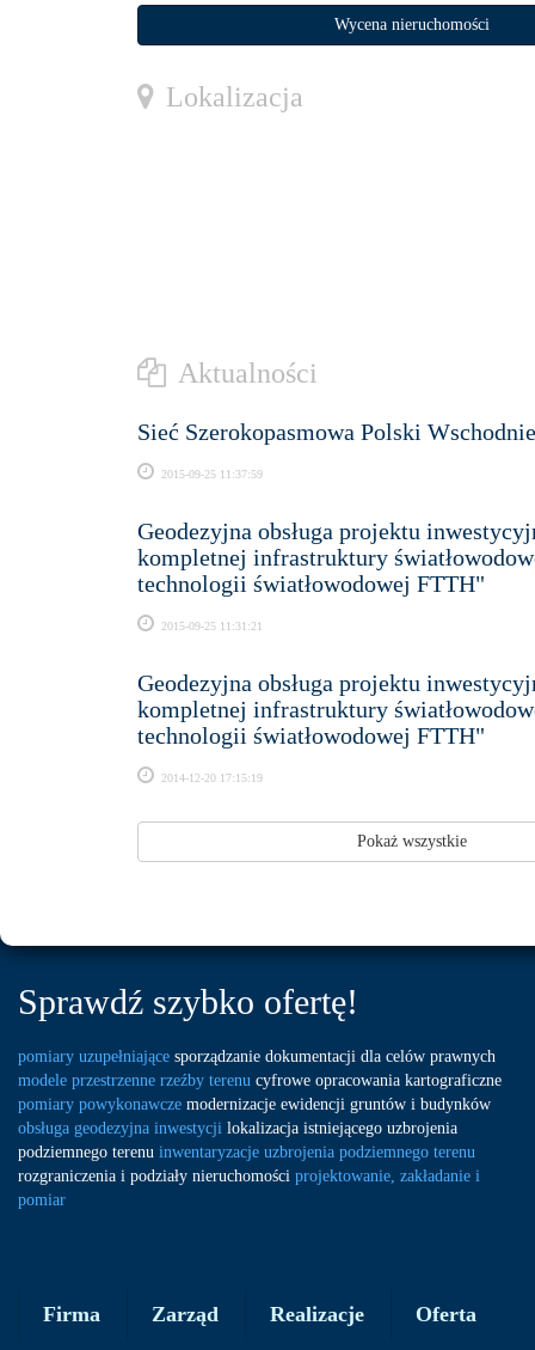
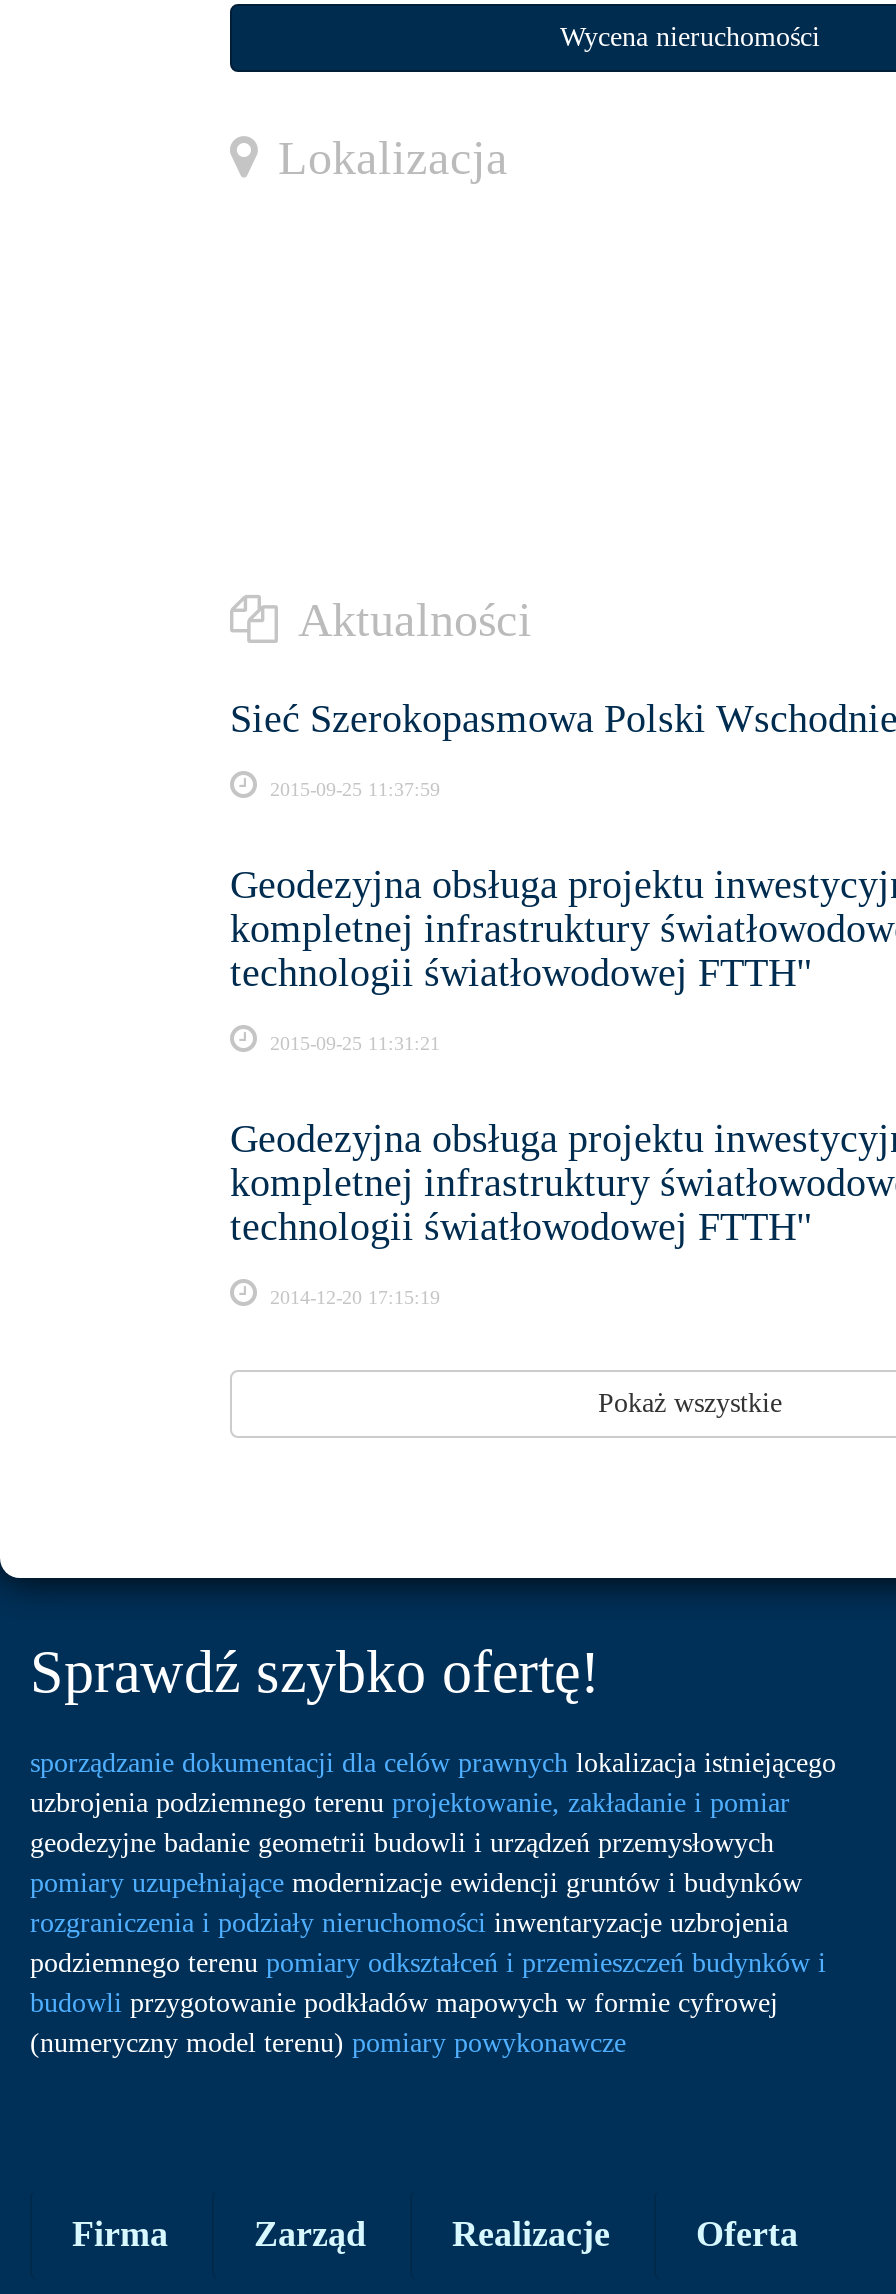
- pomiary uzupełniające sporządzanie dokumentacji dla celów prawnych
- modele przestrzenne rzeźby terenu cyfrowe opracowania kartograficzne
- pomiary powykonawcze modernizacje ewidencji gruntów i budynków
- obsługa geodezyjna inwestycji lokalizacja istniejącego uzbrojenia
- podziemnego terenu inwentaryzacje uzbrojenia podziemnego terenu
- rozgraniczenia i podziały nieruchomości projektowanie, zakładanie i
- pomiar
+ sporządzanie dokumentacji dla celów prawnych lokalizacja istniejącego
+ uzbrojenia podziemnego terenu projektowanie, zakładanie i pomiar
+ geodezyjne badanie geometrii budowli i urządzeń przemysłowych
+ pomiary uzupełniające modernizacje ewidencji gruntów i budynków
+ rozgraniczenia i podziały nieruchomości inwentaryzacje uzbrojenia
+ podziemnego terenu pomiary odkształceń i przemieszczeń budynków i
+ budowli przygotowanie podkładów mapowych w formie cyfrowej
+ (numeryczny model terenu) pomiary powykonawcze
